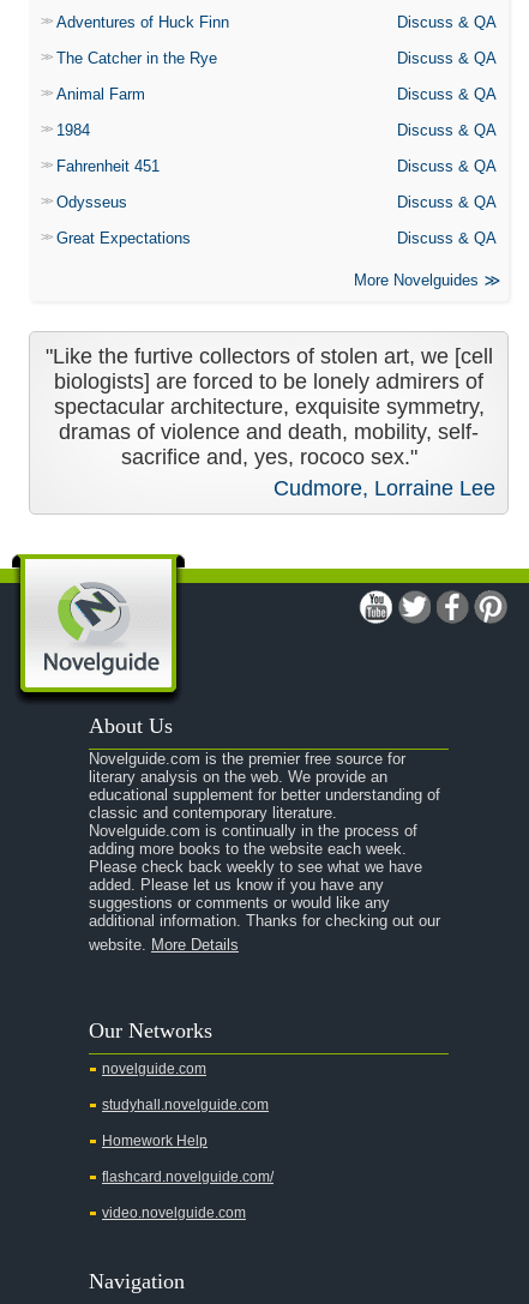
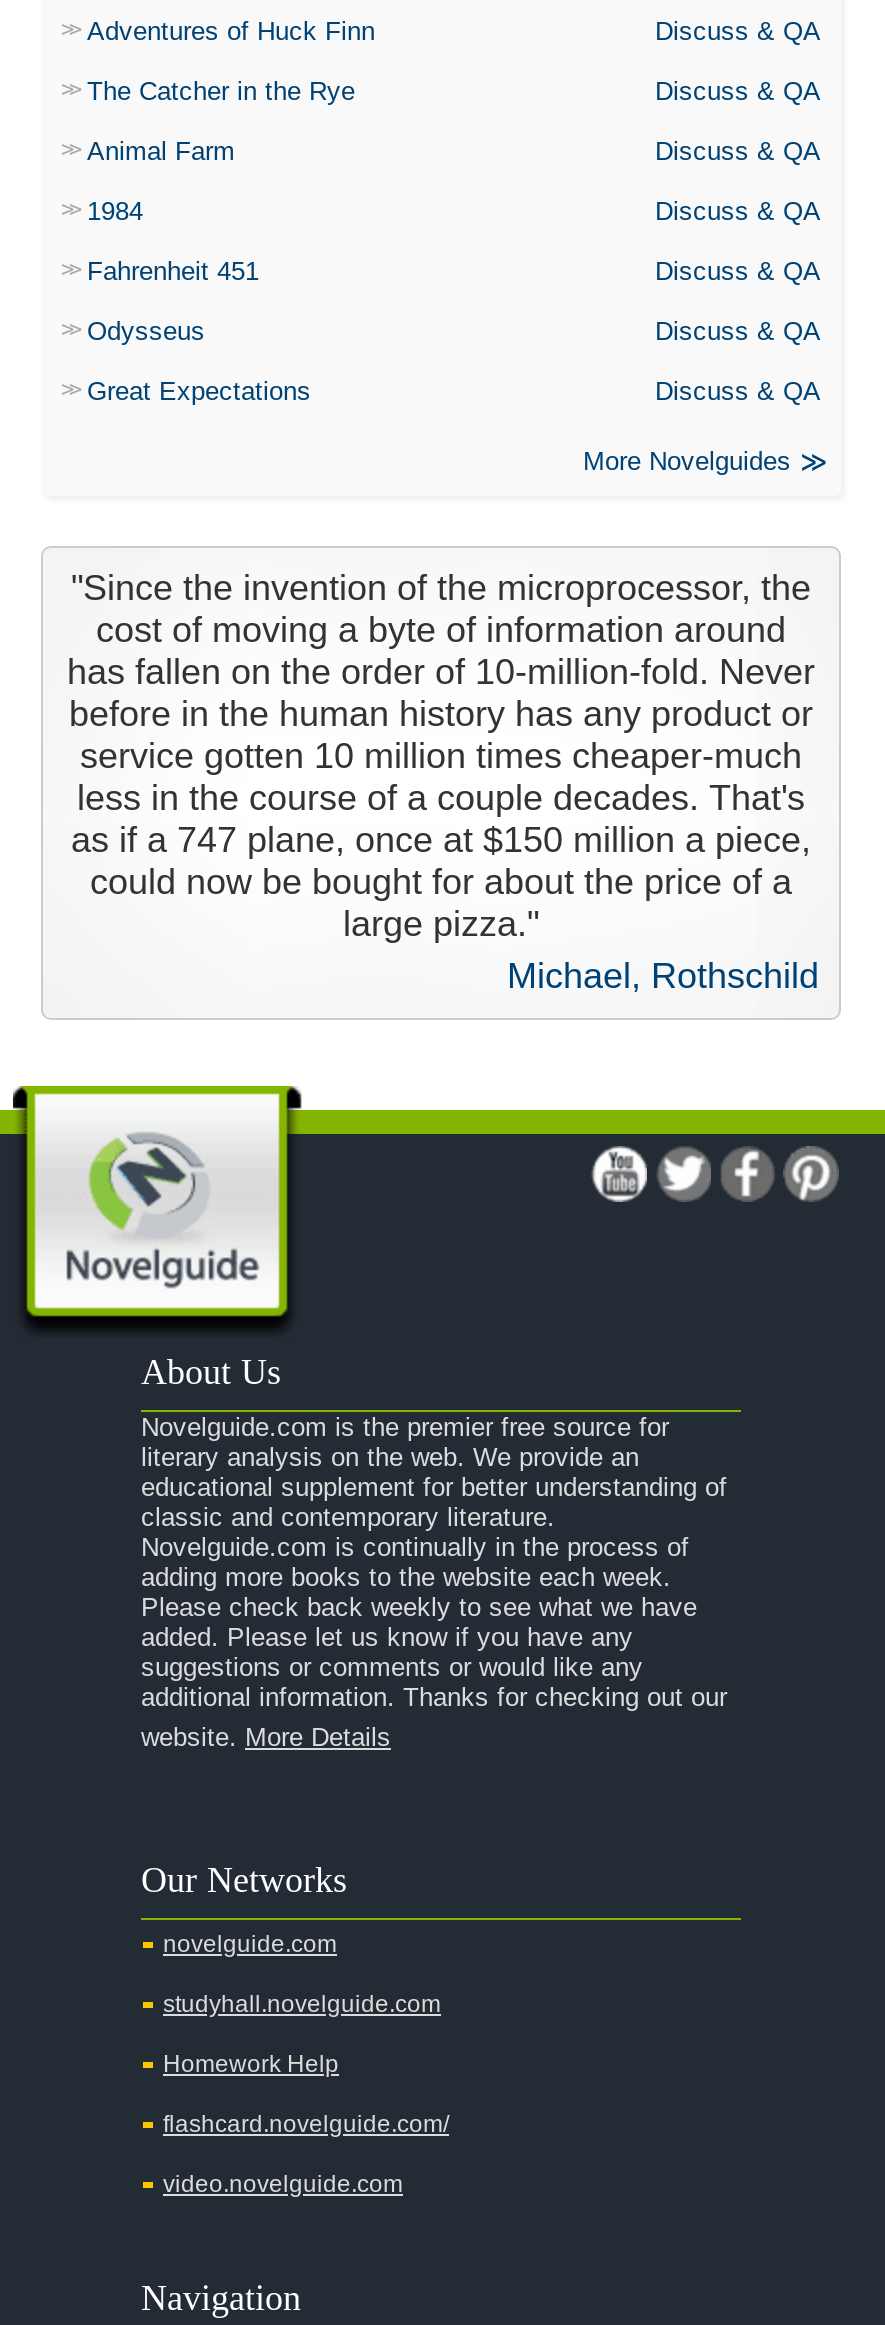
- "Like the furtive collectors of stolen art, we [cell
- biologists] are forced to be lonely admirers of
- spectacular architecture, exquisite symmetry,
- dramas of violence and death, mobility, self-
- sacrifice and, yes, rococo sex."
- Cudmore, Lorraine Lee
+ "Since the invention of the microprocessor, the
+ cost of moving a byte of information around
+ has fallen on the order of 10-million-fold. Never
+ before in the human history has any product or
+ service gotten 10 million times cheaper-much
+ less in the course of a couple decades. That's
+ as if a 747 plane, once at $150 million a piece,
+ could now be bought for about the price of a
+ large pizza."
+ Michael, Rothschild
